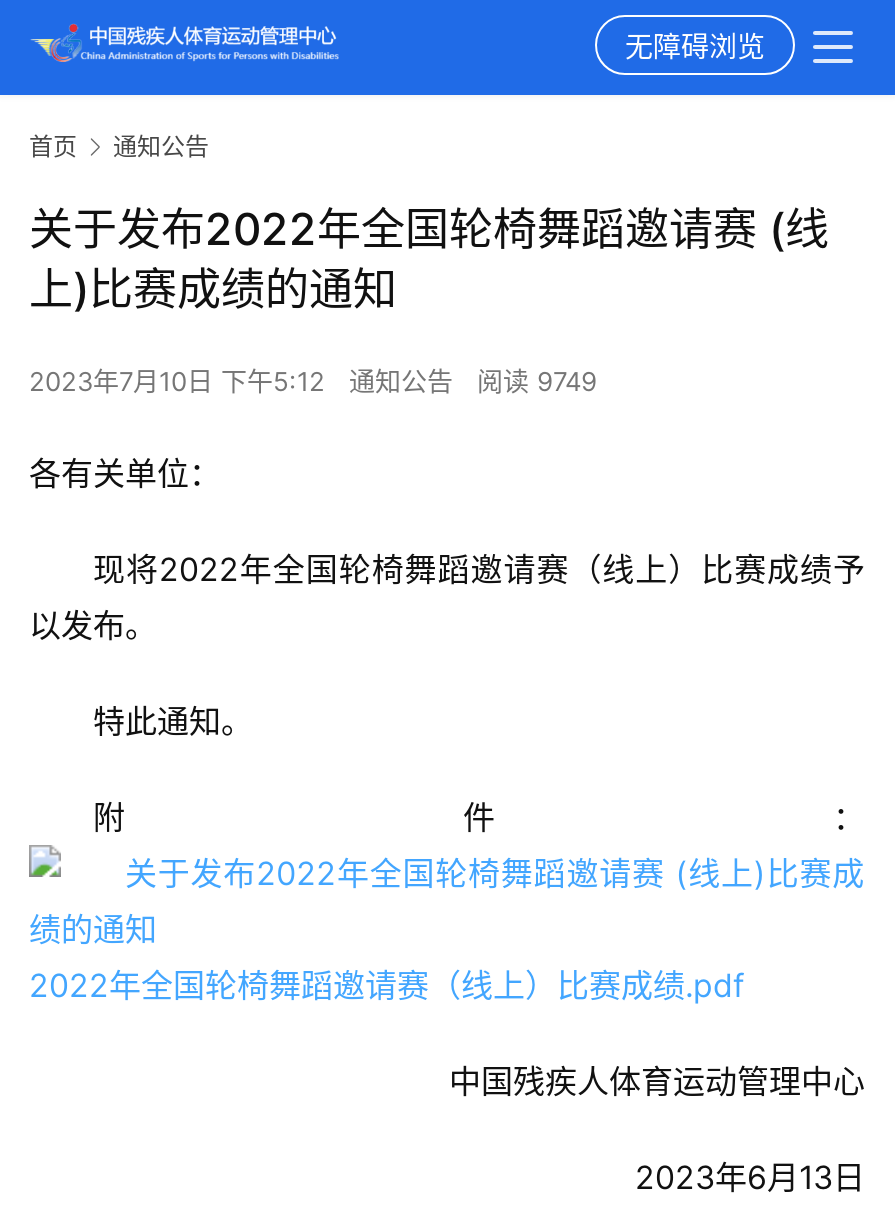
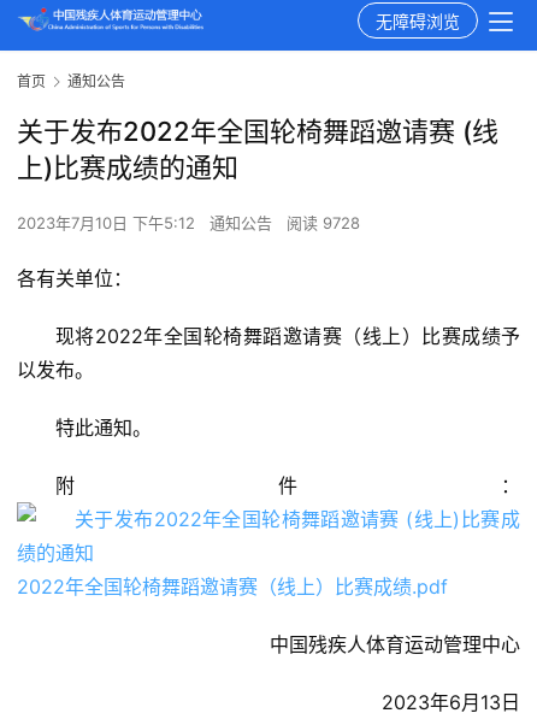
- 2023年7月10日 下午5:12 通知公告 阅读 9749
+ 2023年7月10日 下午5:12 通知公告 阅读 9728
